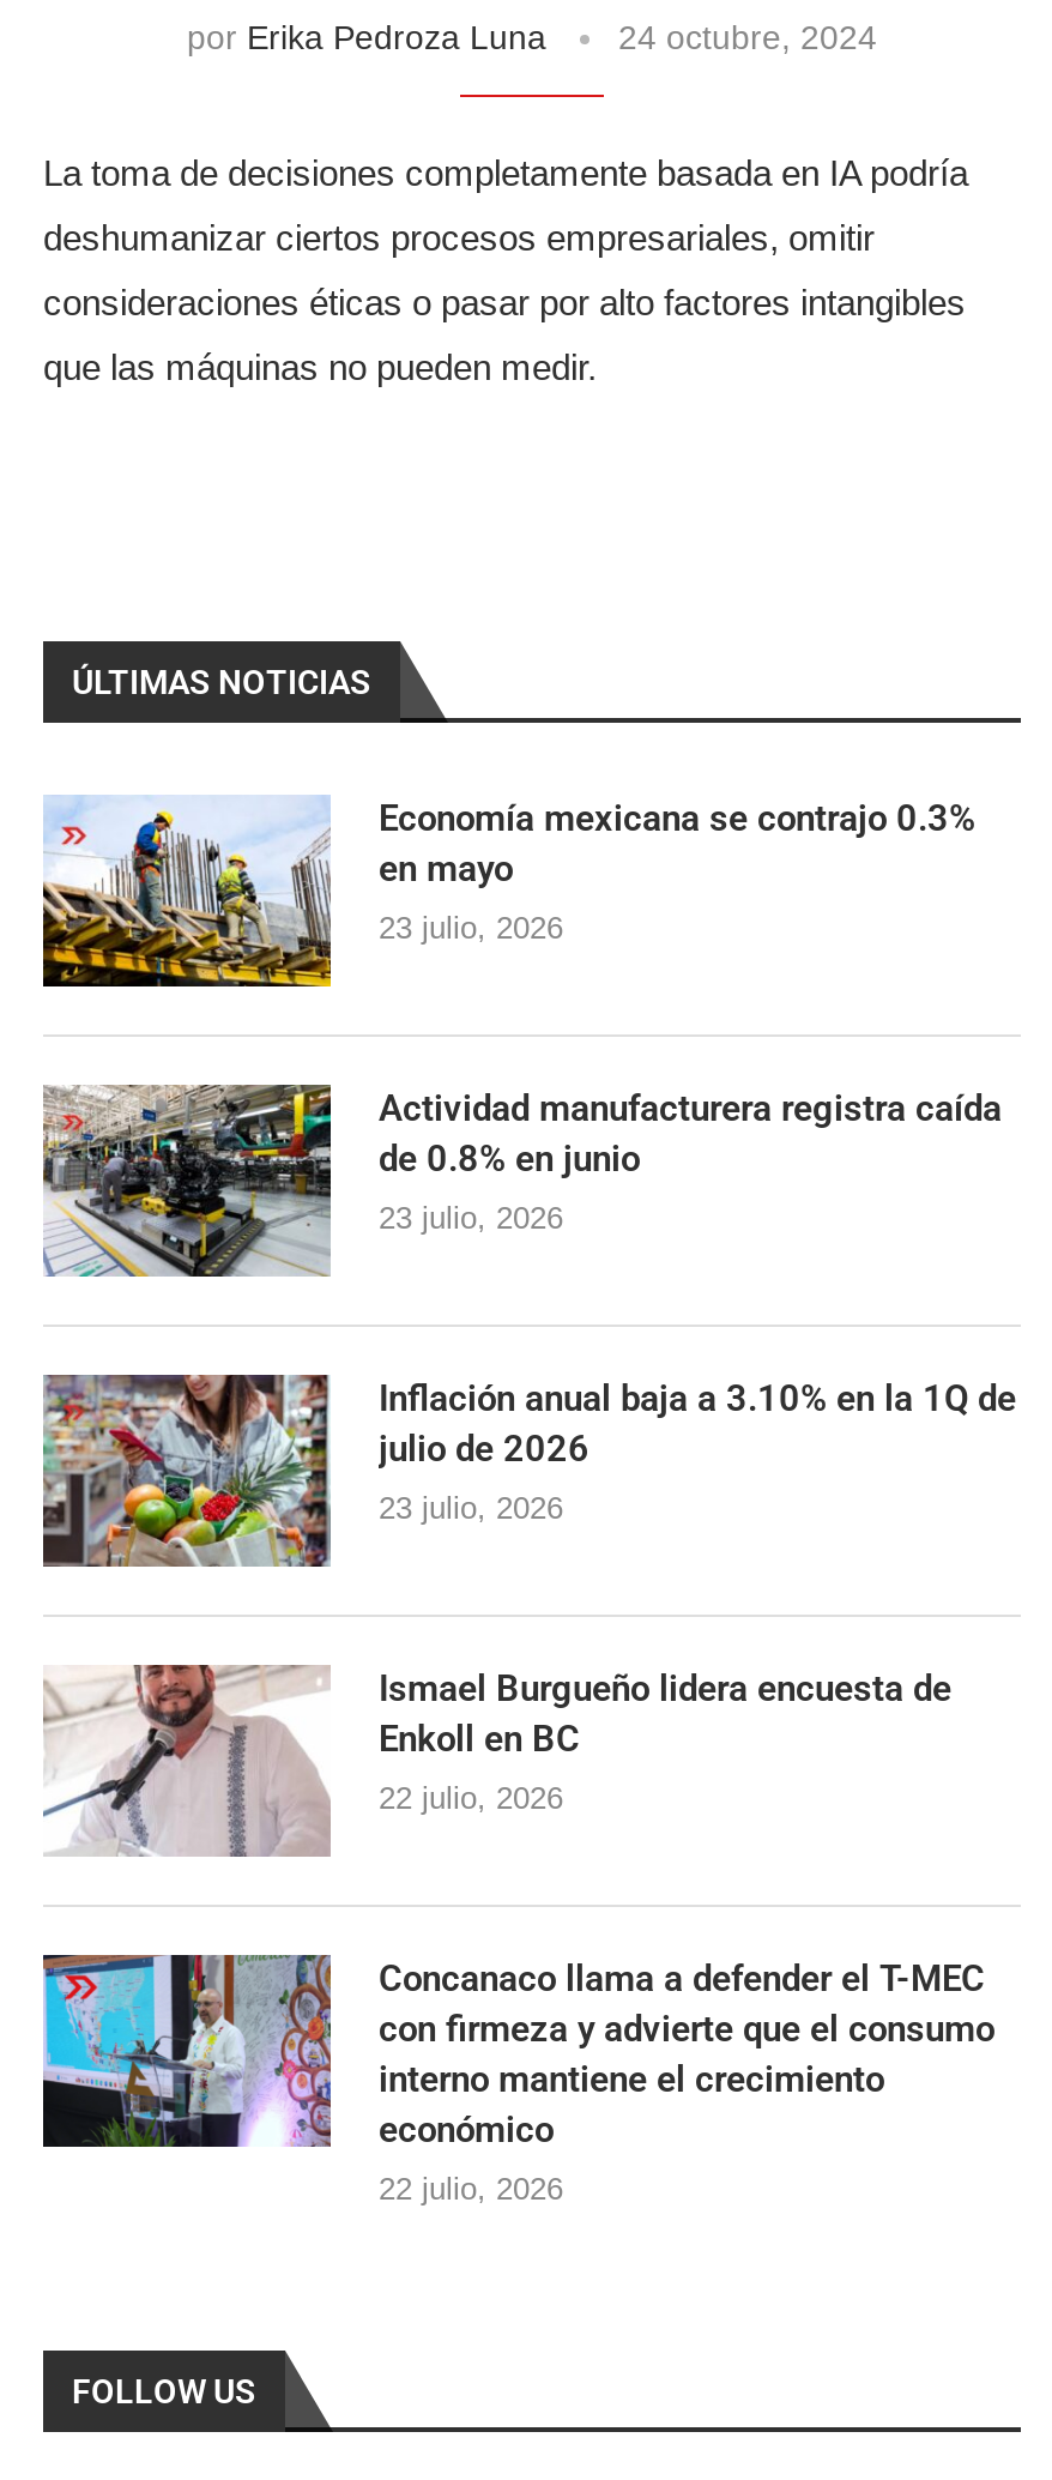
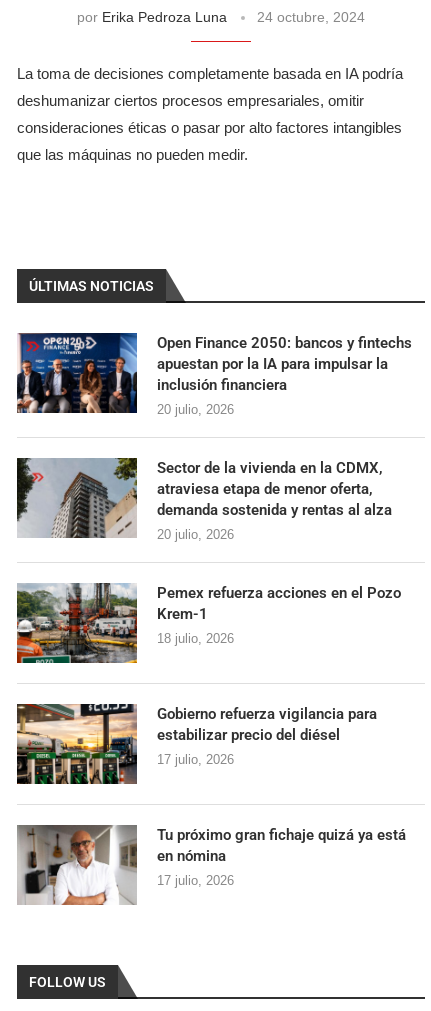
- [image]
- Economía mexicana se contrajo 0.3%
- en mayo
- 23 julio, 2026
+ [image]
+ Open Finance 2050: bancos y fintechs
+ apuestan por la IA para impulsar la
+ inclusión financiera
+ 20 julio, 2026

- [image]
- Actividad manufacturera registra caída
- de 0.8% en junio
- 23 julio, 2026
+ [image]
+ Sector de la vivienda en la CDMX,
+ atraviesa etapa de menor oferta,
+ demanda sostenida y rentas al alza
+ 20 julio, 2026

- [image]
- Inflación anual baja a 3.10% en la 1Q de
- julio de 2026
- 23 julio, 2026
+ [image]
+ Pemex refuerza acciones en el Pozo
+ Krem-1
+ 18 julio, 2026

- [image]
- Ismael Burgueño lidera encuesta de
- Enkoll en BC
- 22 julio, 2026
+ [image]
+ Gobierno refuerza vigilancia para
+ estabilizar precio del diésel
+ 17 julio, 2026

- [image]
- Concanaco llama a defender el T-MEC
- con firmeza y advierte que el consumo
- interno mantiene el crecimiento
- económico
- 22 julio, 2026
+ [image]
+ Tu próximo gran fichaje quizá ya está
+ en nómina
+ 17 julio, 2026
